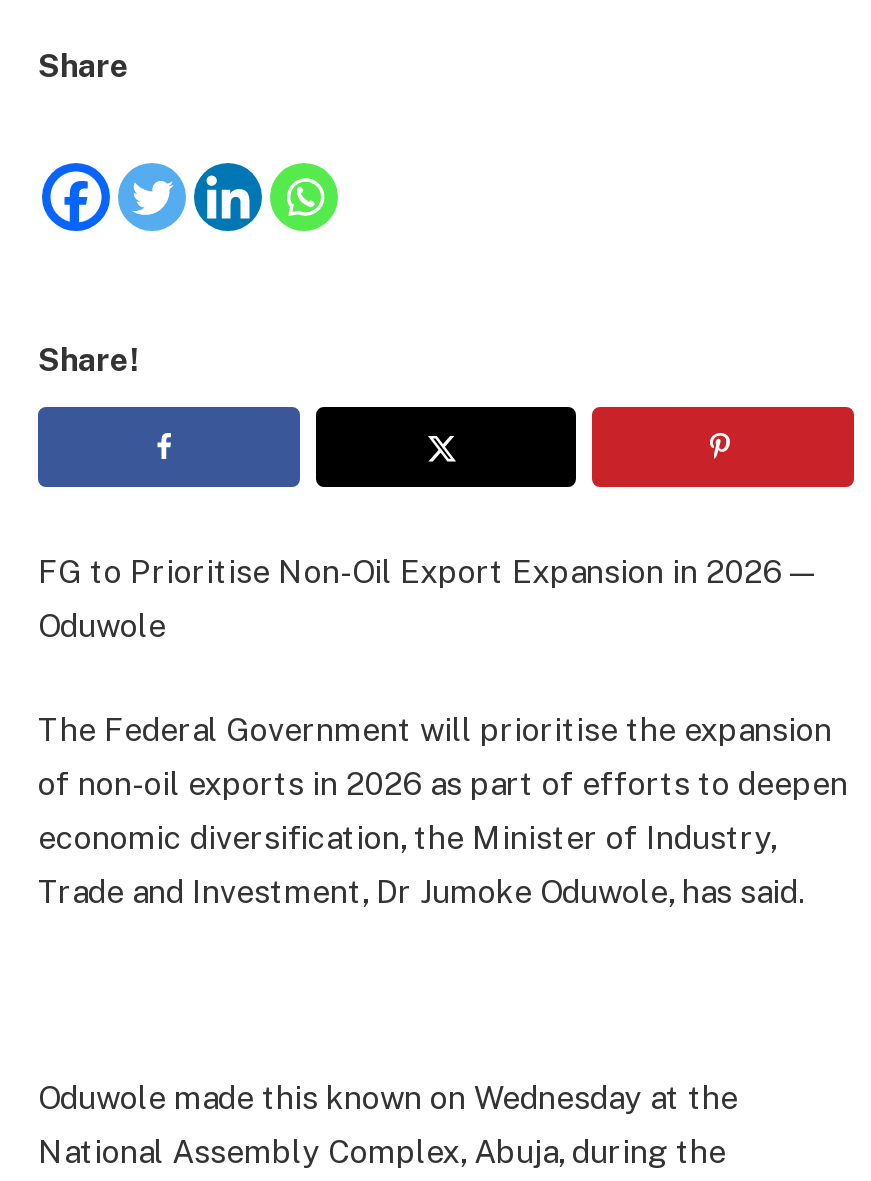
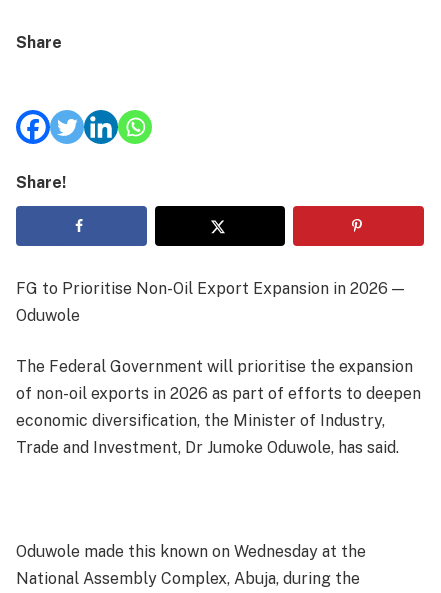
- [image]
+ [image]
